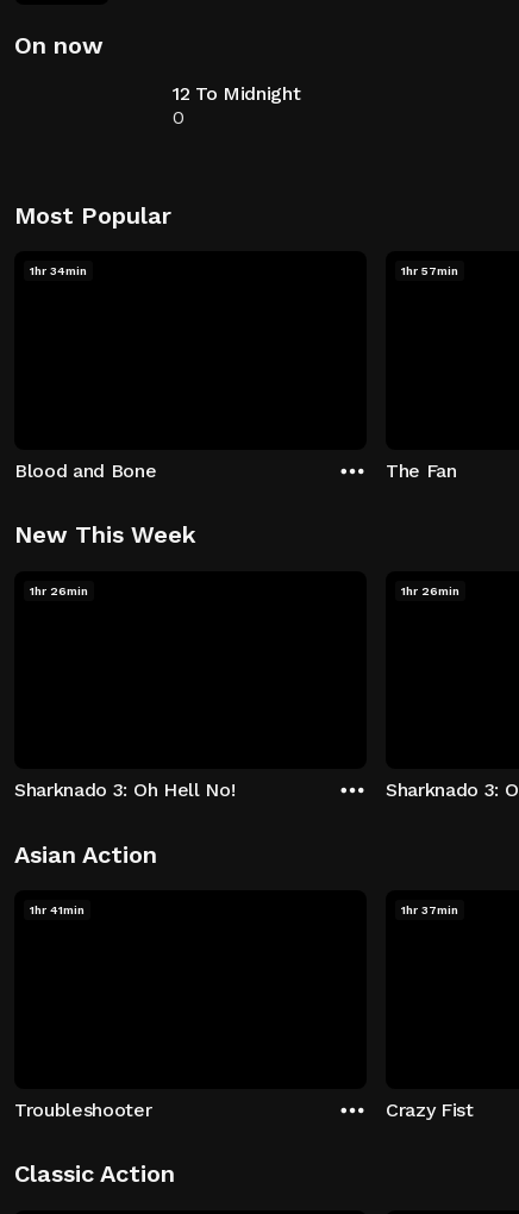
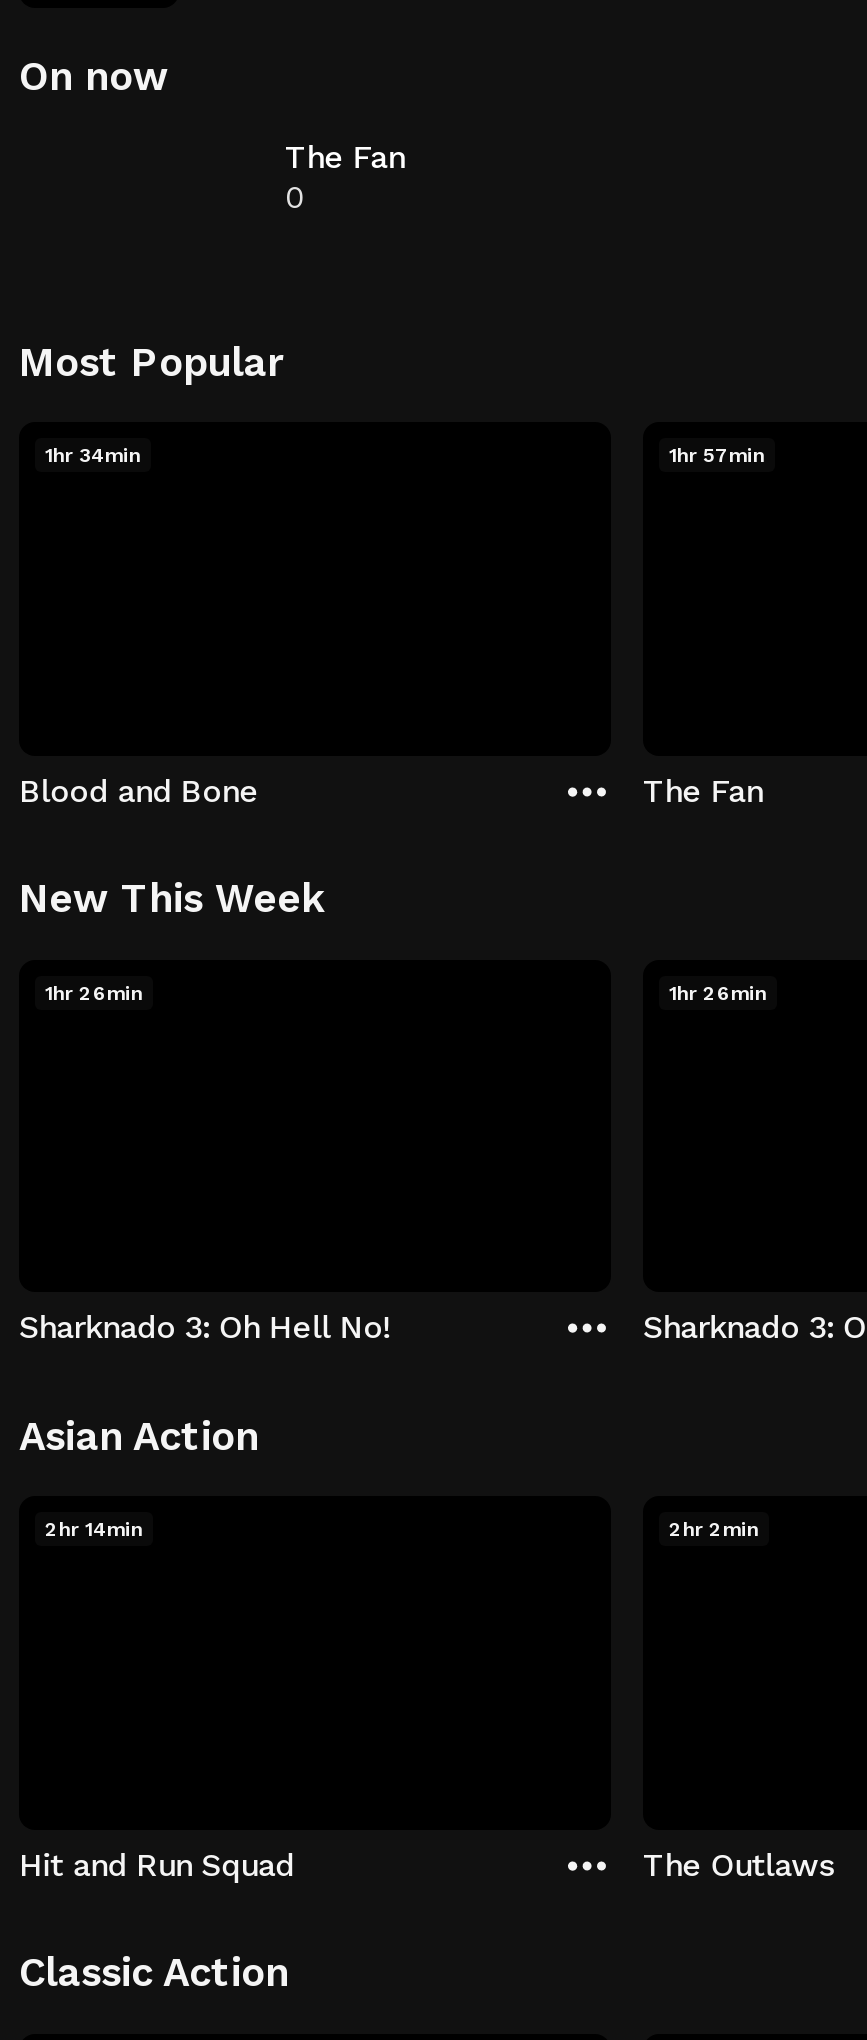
- 12 To Midnight
+ The Fan

- 1hr 41min
+ 2hr 14min

- 1hr 37min
+ 2hr 2min

- Troubleshooter
+ Hit and Run Squad

- Crazy Fist
+ The Outlaws
